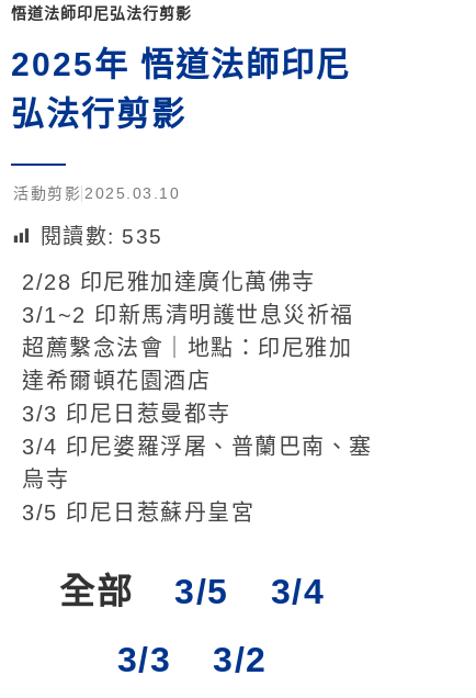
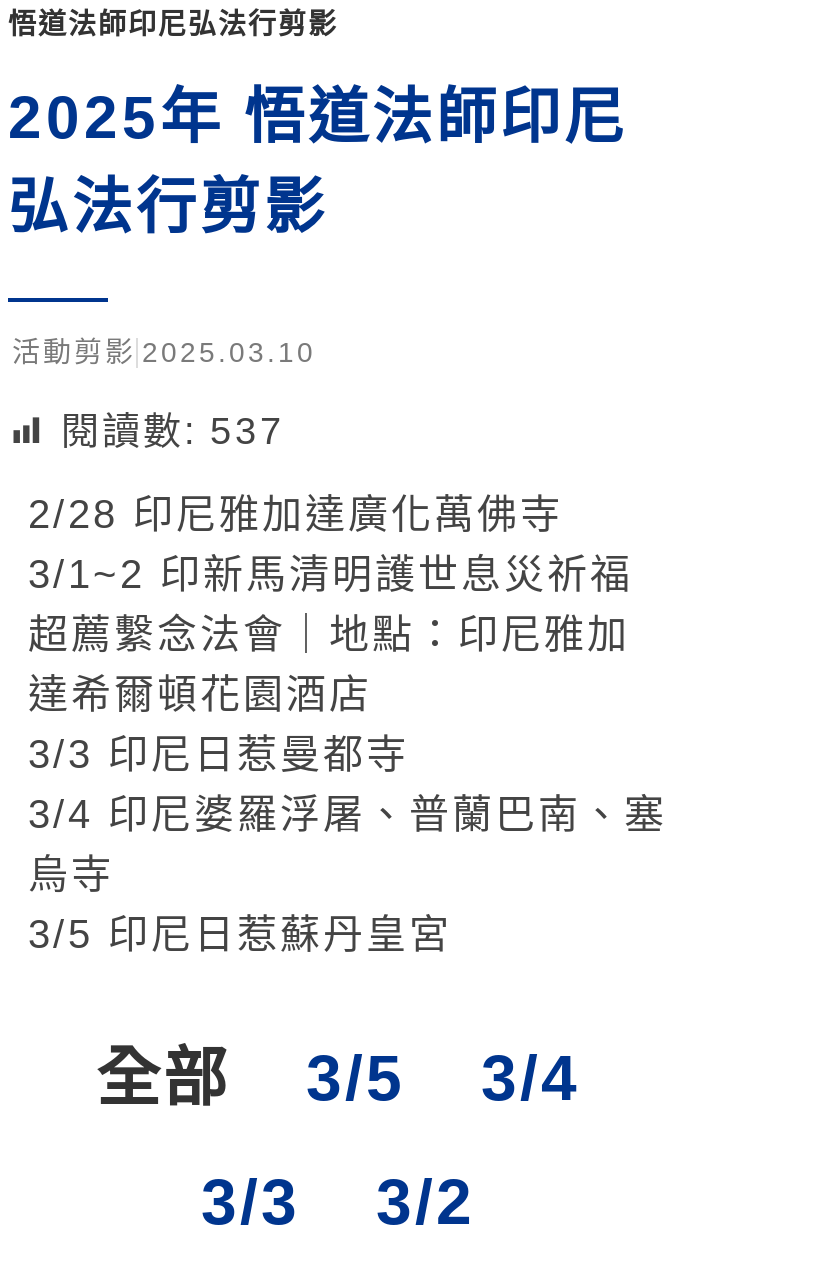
- 閱讀數: 535
+ 閱讀數: 537
